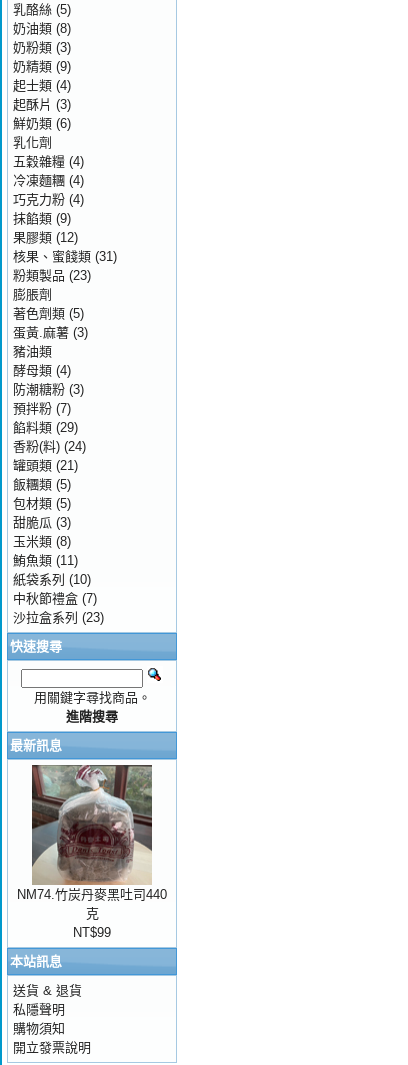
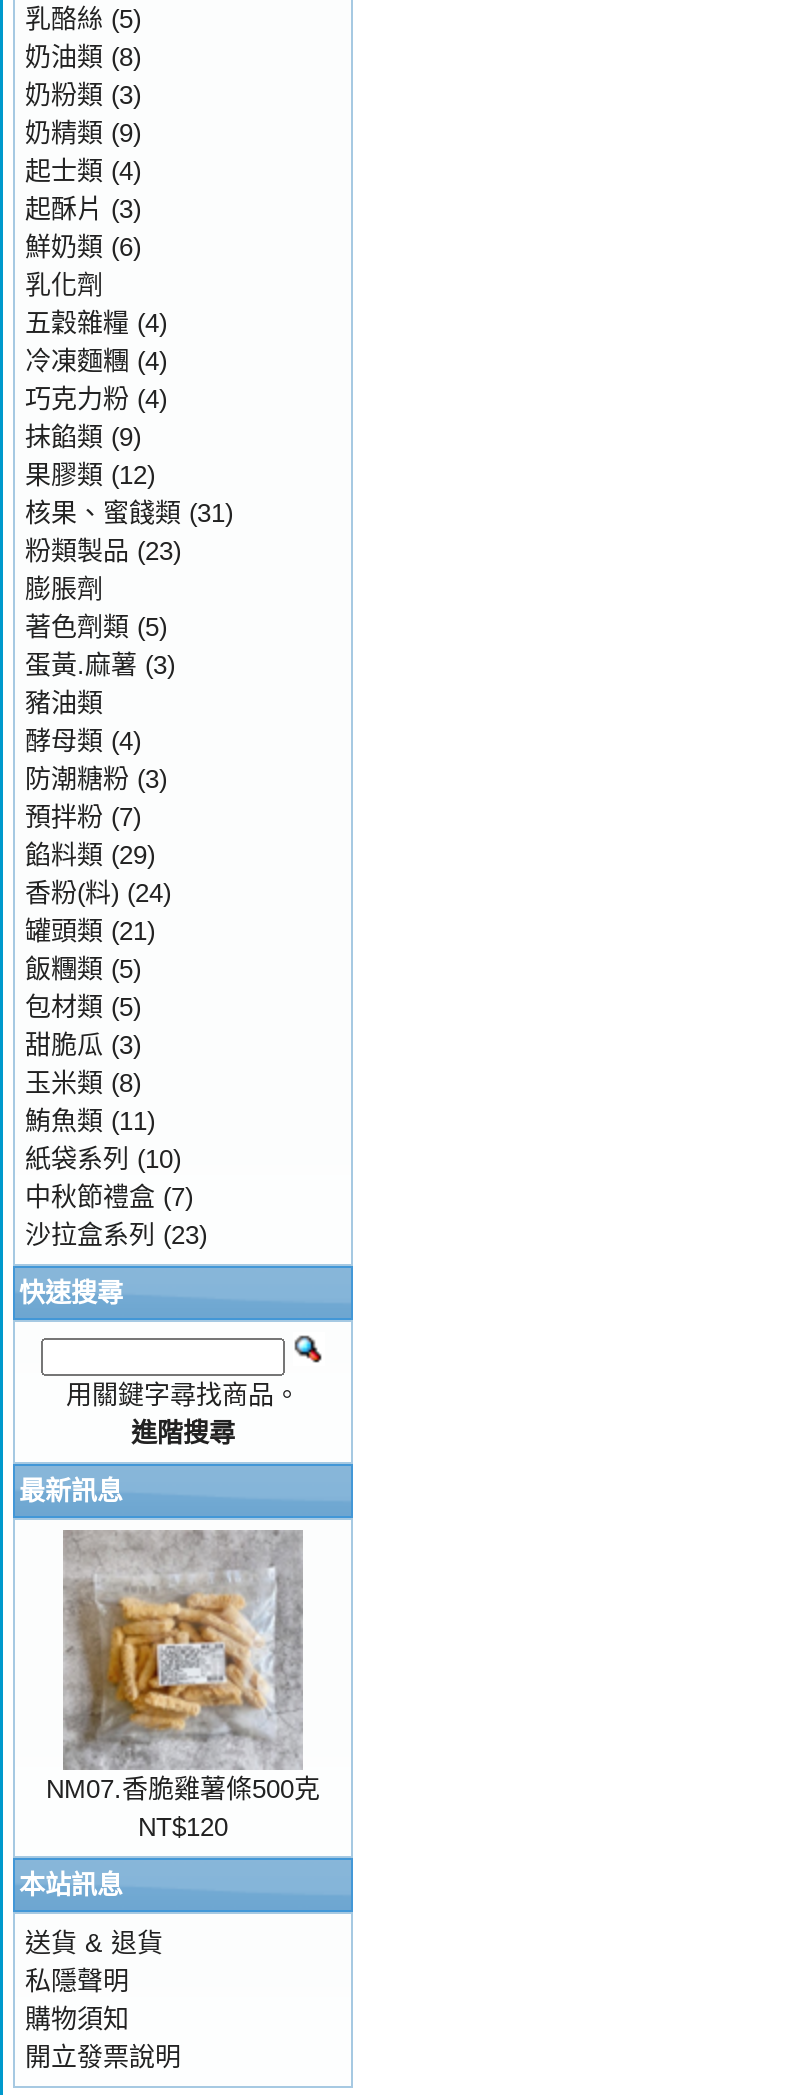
- [image]
- NM74.竹炭丹麥黑吐司440
- 克
- NT$99
+ [image]
+ NM07.香脆雞薯條500克
+ NT$120
